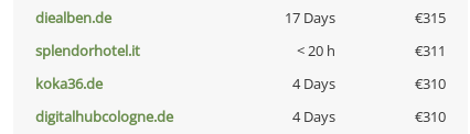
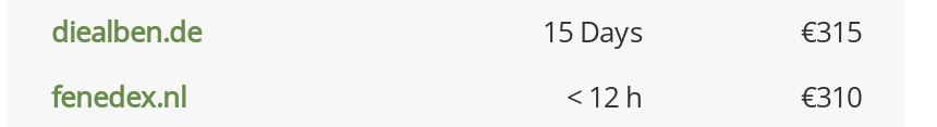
- 17 Days
+ 15 Days

- splendorhotel.it
- < 20 h
- €311
- koka36.de
- 4 Days
- €310
- digitalhubcologne.de
- 4 Days
+ fenedex.nl
+ < 12 h
